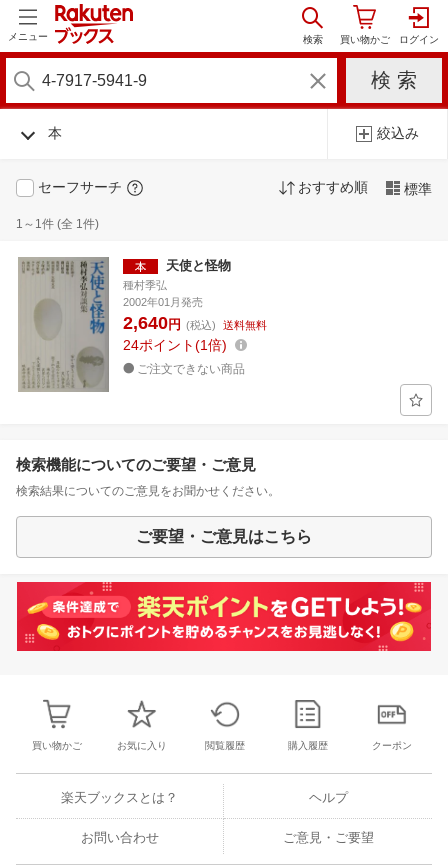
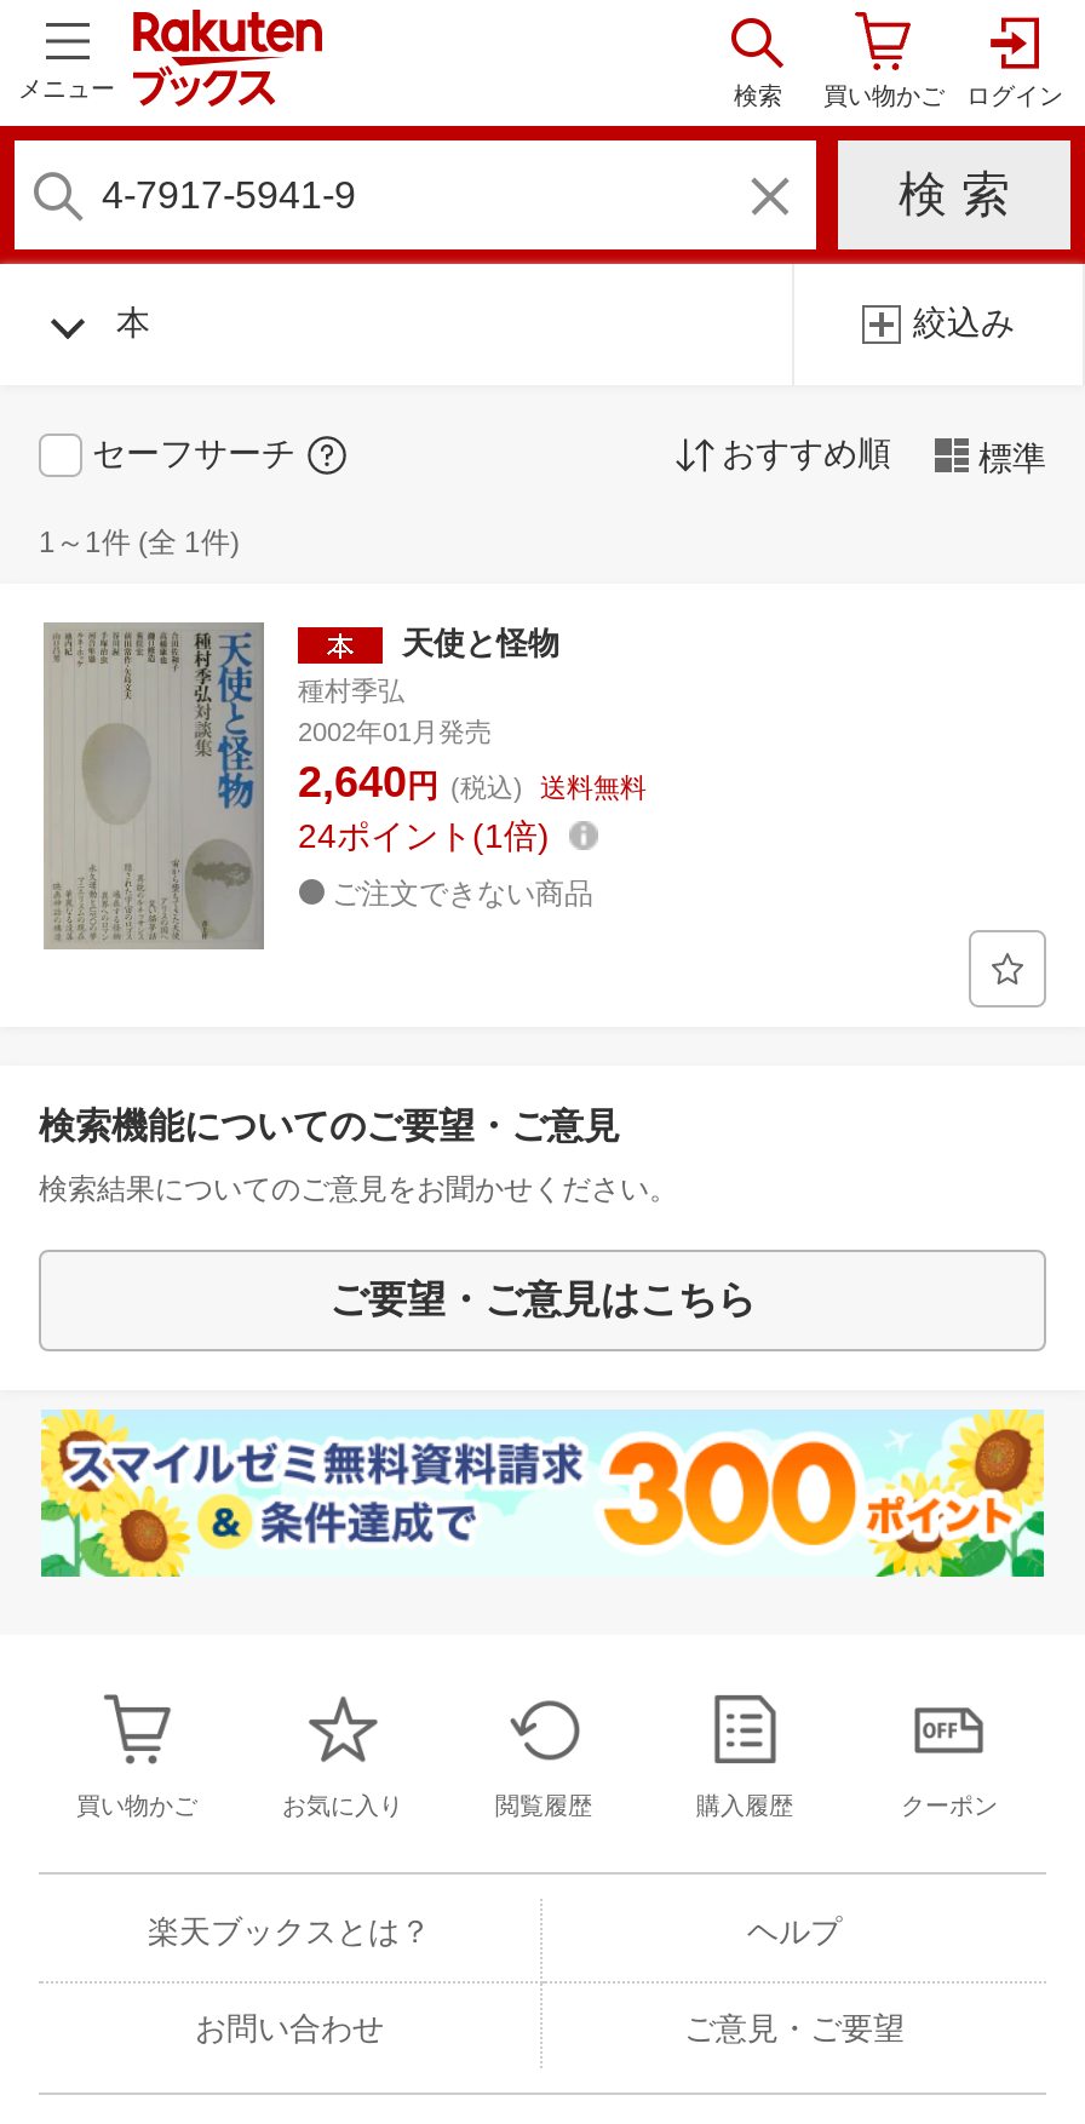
- [image]
+ [image]
